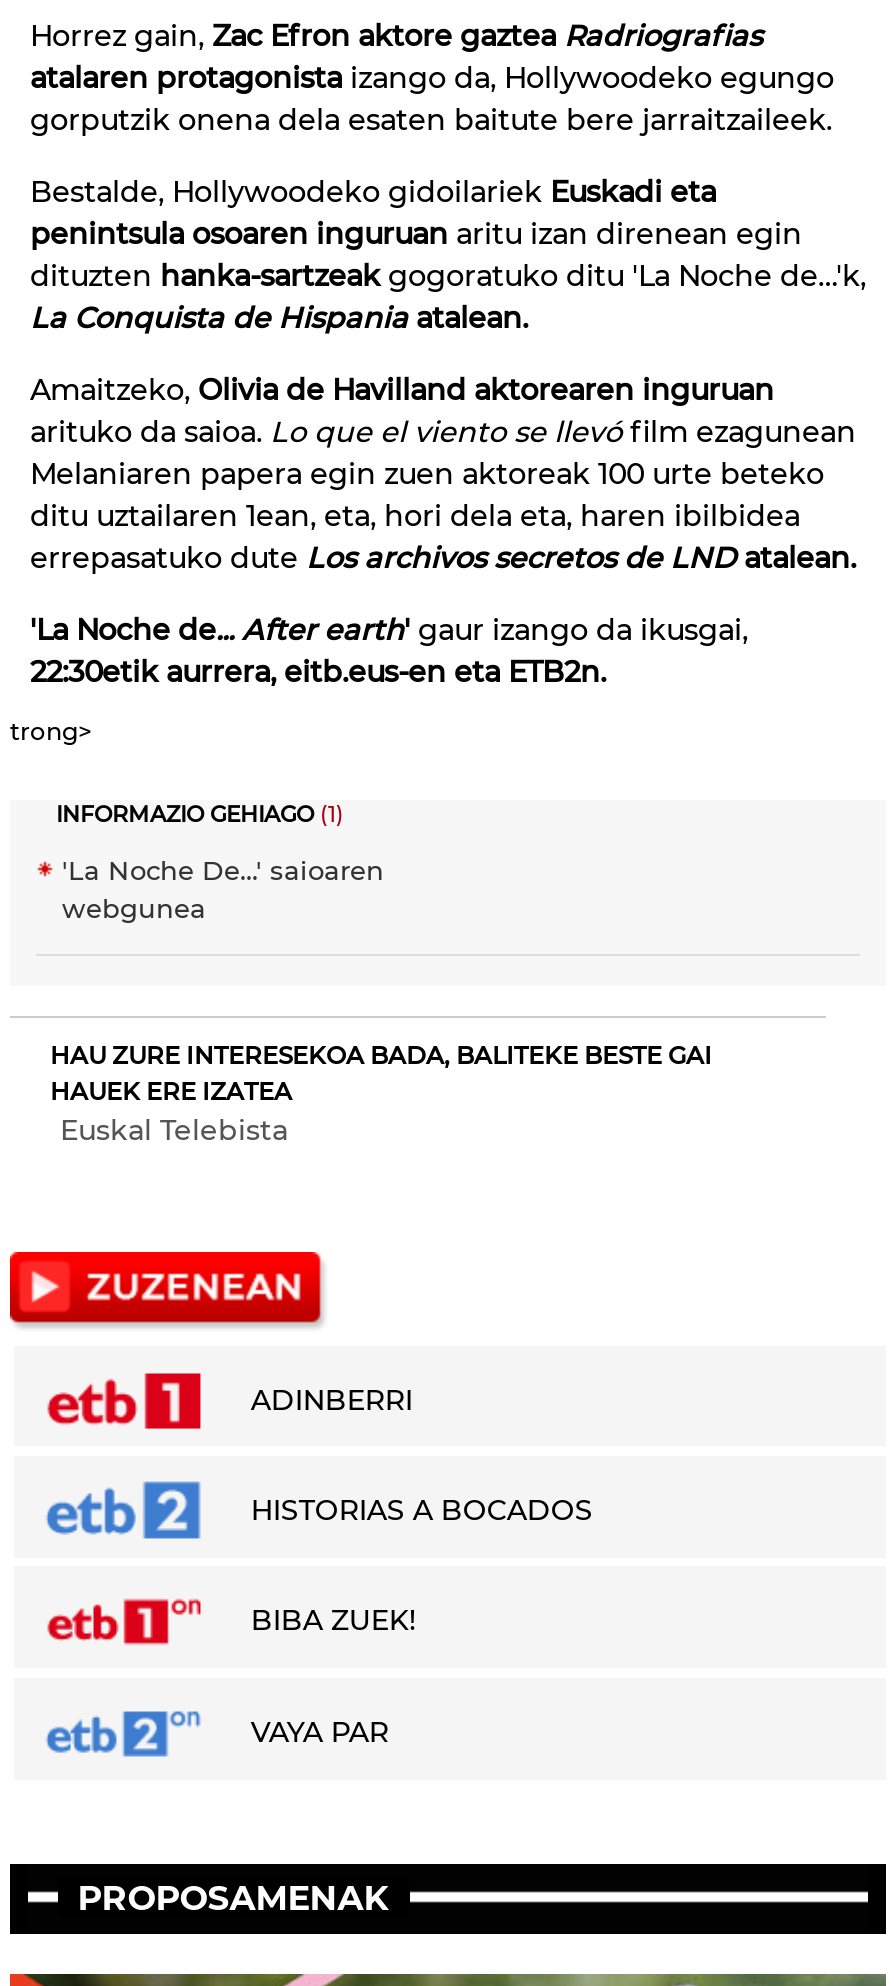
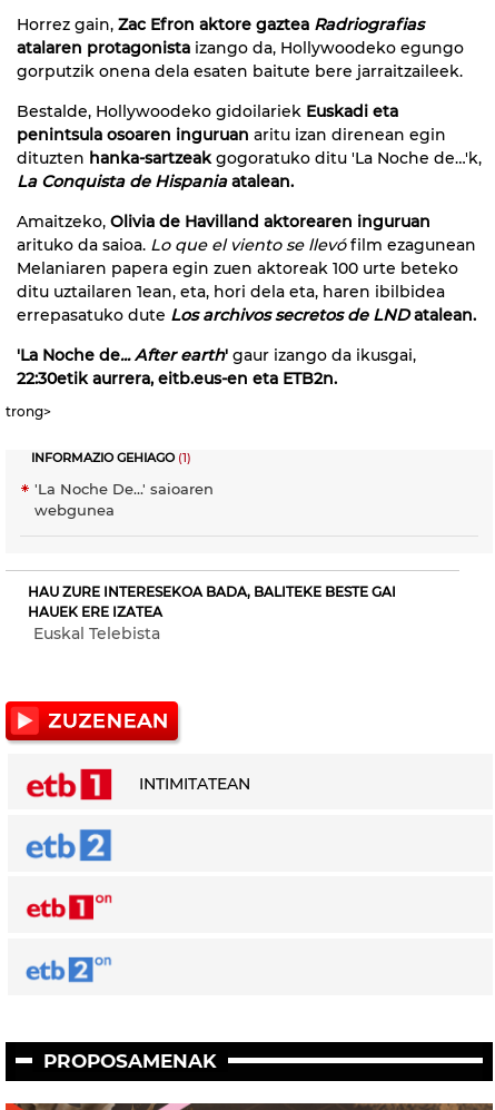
- ADINBERRI
- HISTORIAS A BOCADOS
- BIBA ZUEK!
- VAYA PAR
+ INTIMITATEAN
